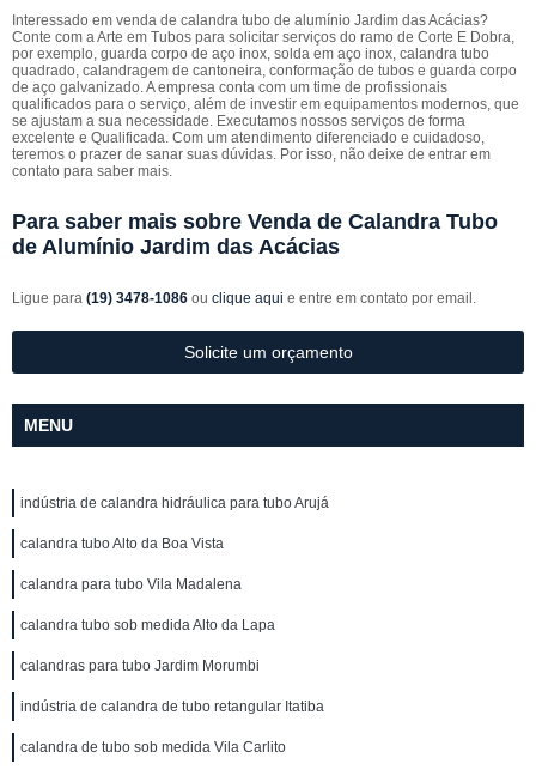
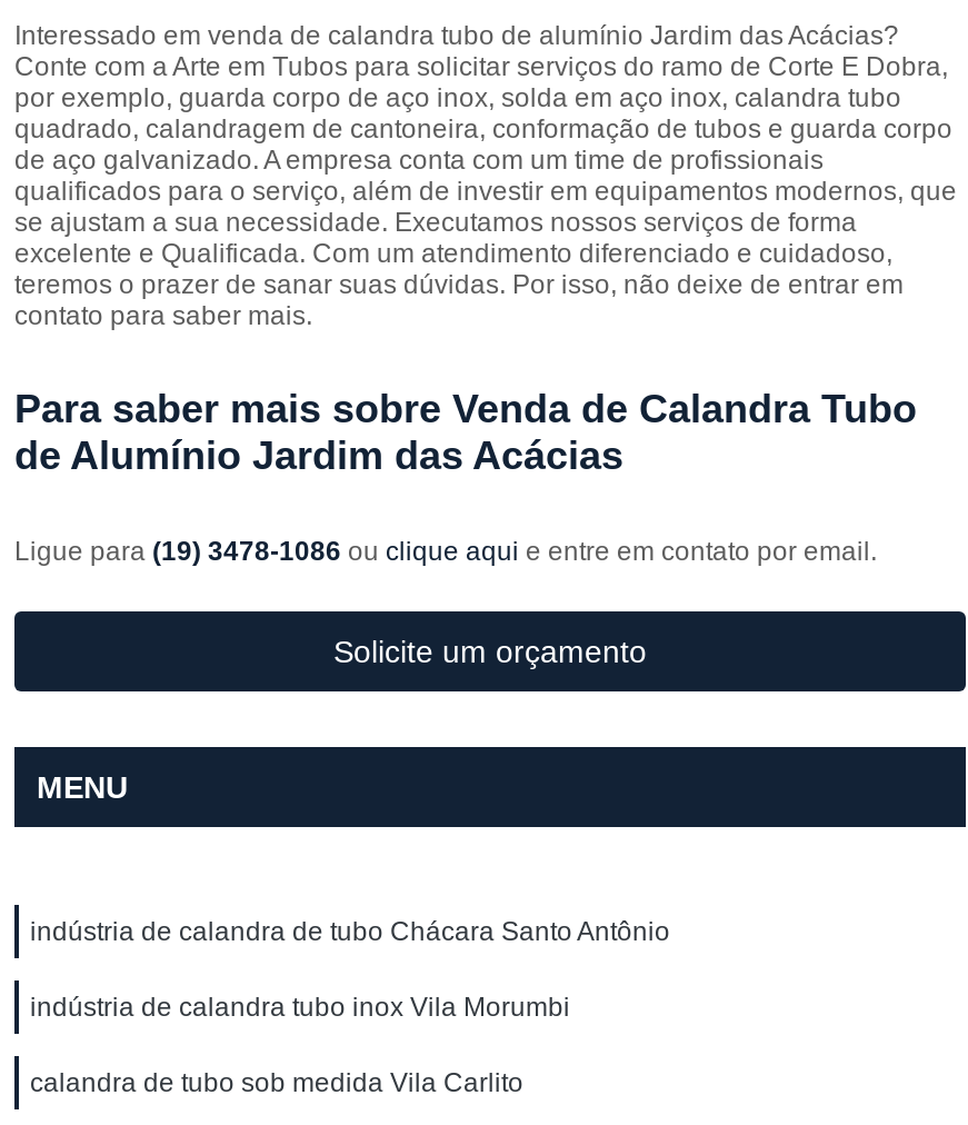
- indústria de calandra hidráulica para tubo Arujá
- calandra tubo Alto da Boa Vista
- calandra para tubo Vila Madalena
- calandra tubo sob medida Alto da Lapa
- calandras para tubo Jardim Morumbi
- indústria de calandra de tubo retangular Itatiba
+ indústria de calandra de tubo Chácara Santo Antônio
+ indústria de calandra tubo inox Vila Morumbi
